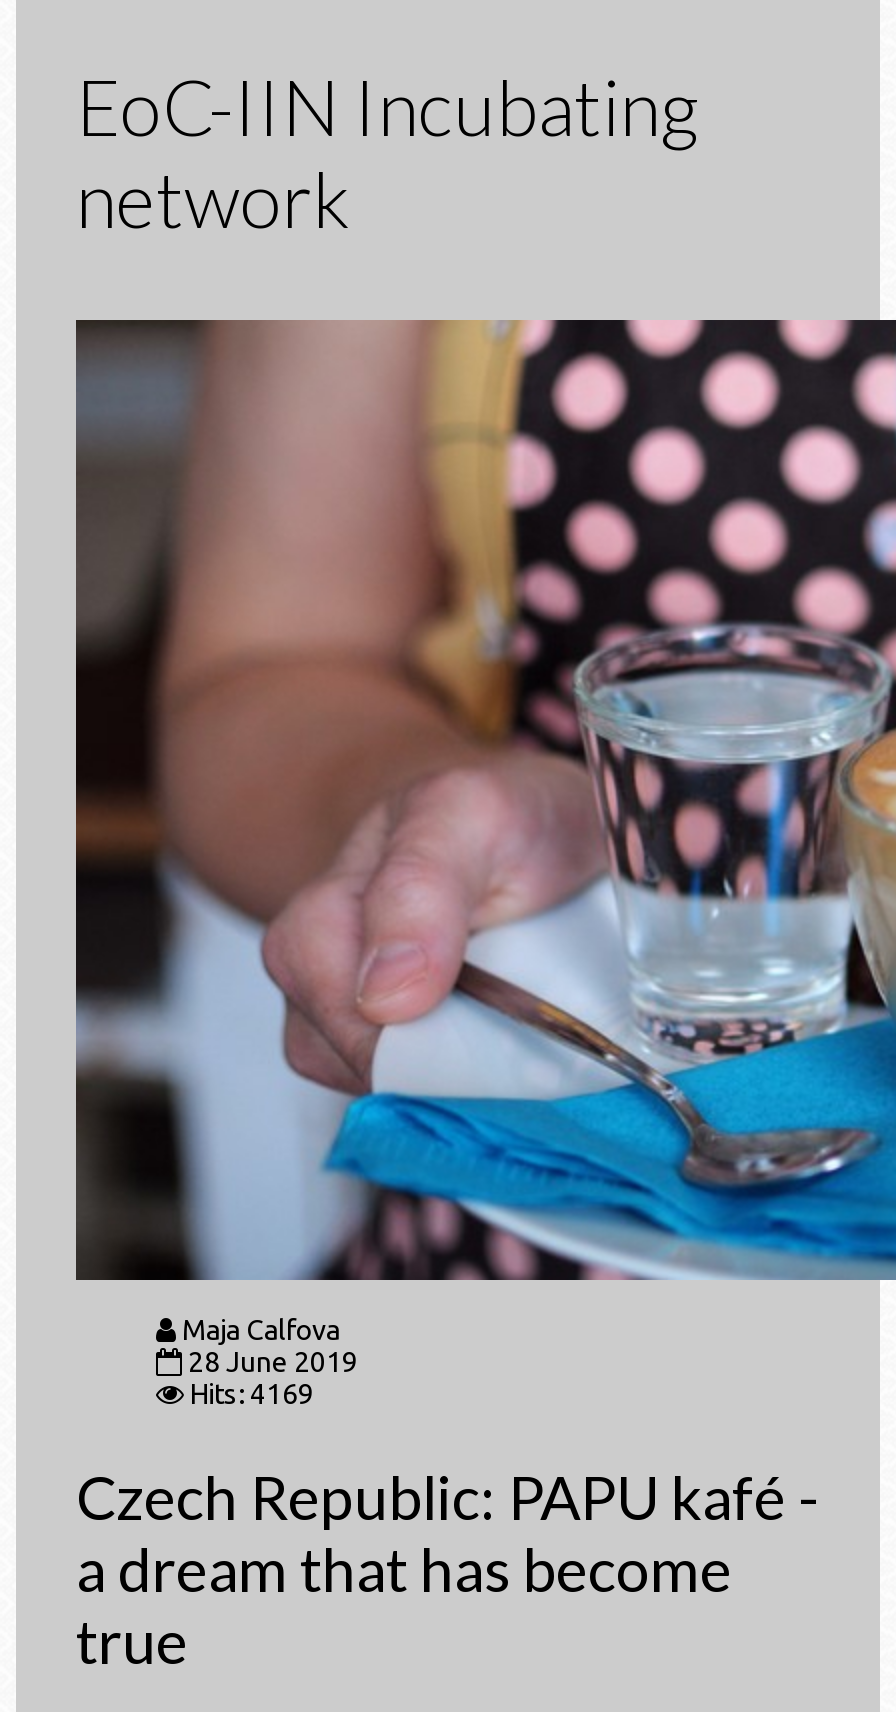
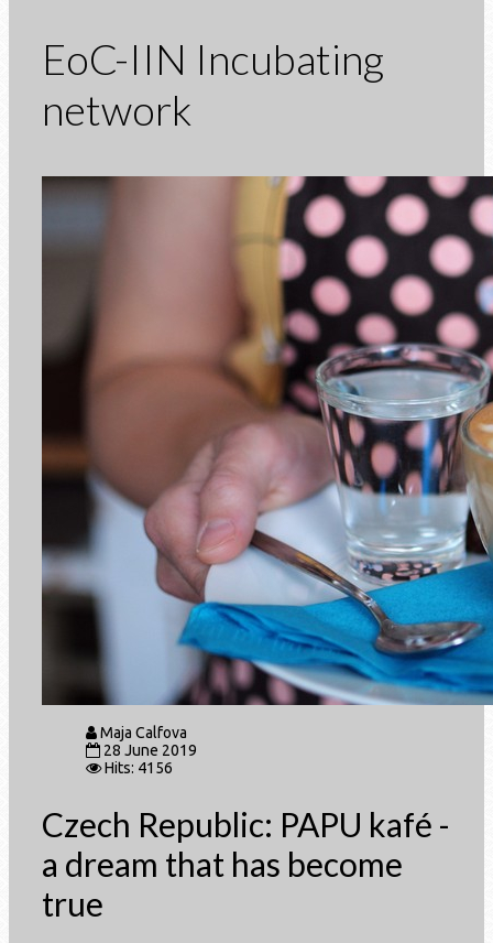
- Hits: 4169
+ Hits: 4156
